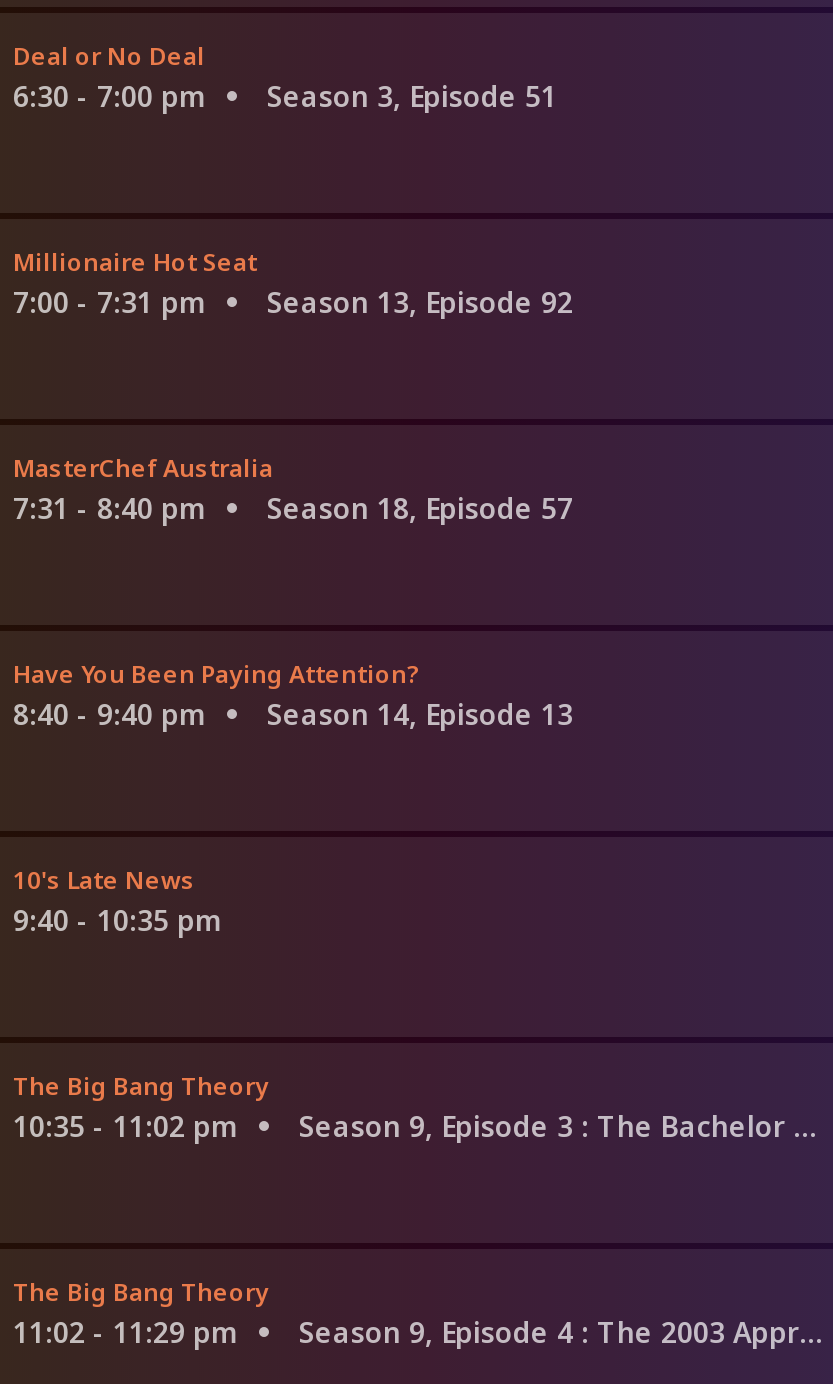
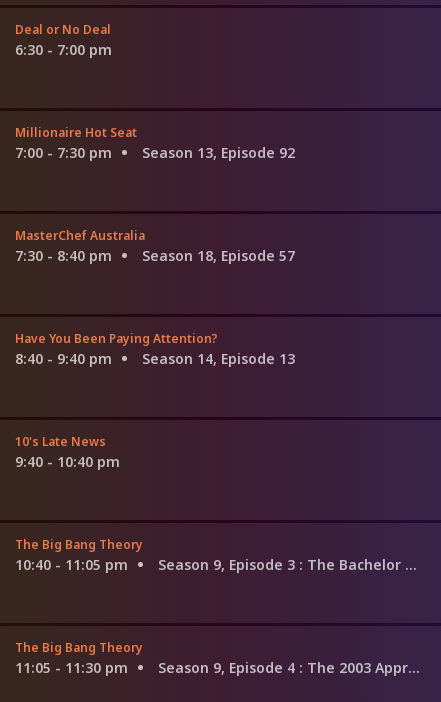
- Season 3, Episode 51

- 7:00 - 7:31 pm Season 13, Episode 92
+ 7:00 - 7:30 pm Season 13, Episode 92

- 7:31 - 8:40 pm Season 18, Episode 57
+ 7:30 - 8:40 pm Season 18, Episode 57

- 9:40 - 10:35 pm
+ 9:40 - 10:40 pm

- 10:35 - 11:02 pm
+ 10:40 - 11:05 pm

- 11:02 - 11:29 pm
+ 11:05 - 11:30 pm
